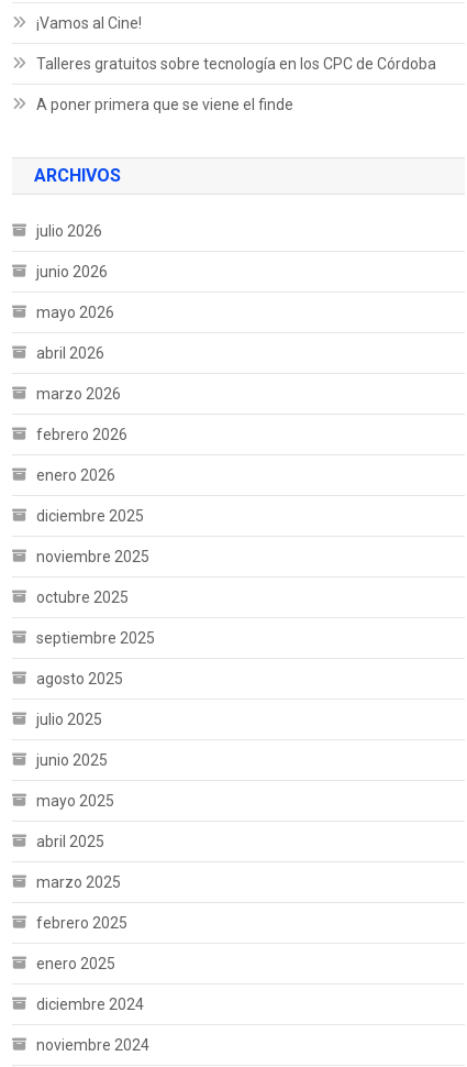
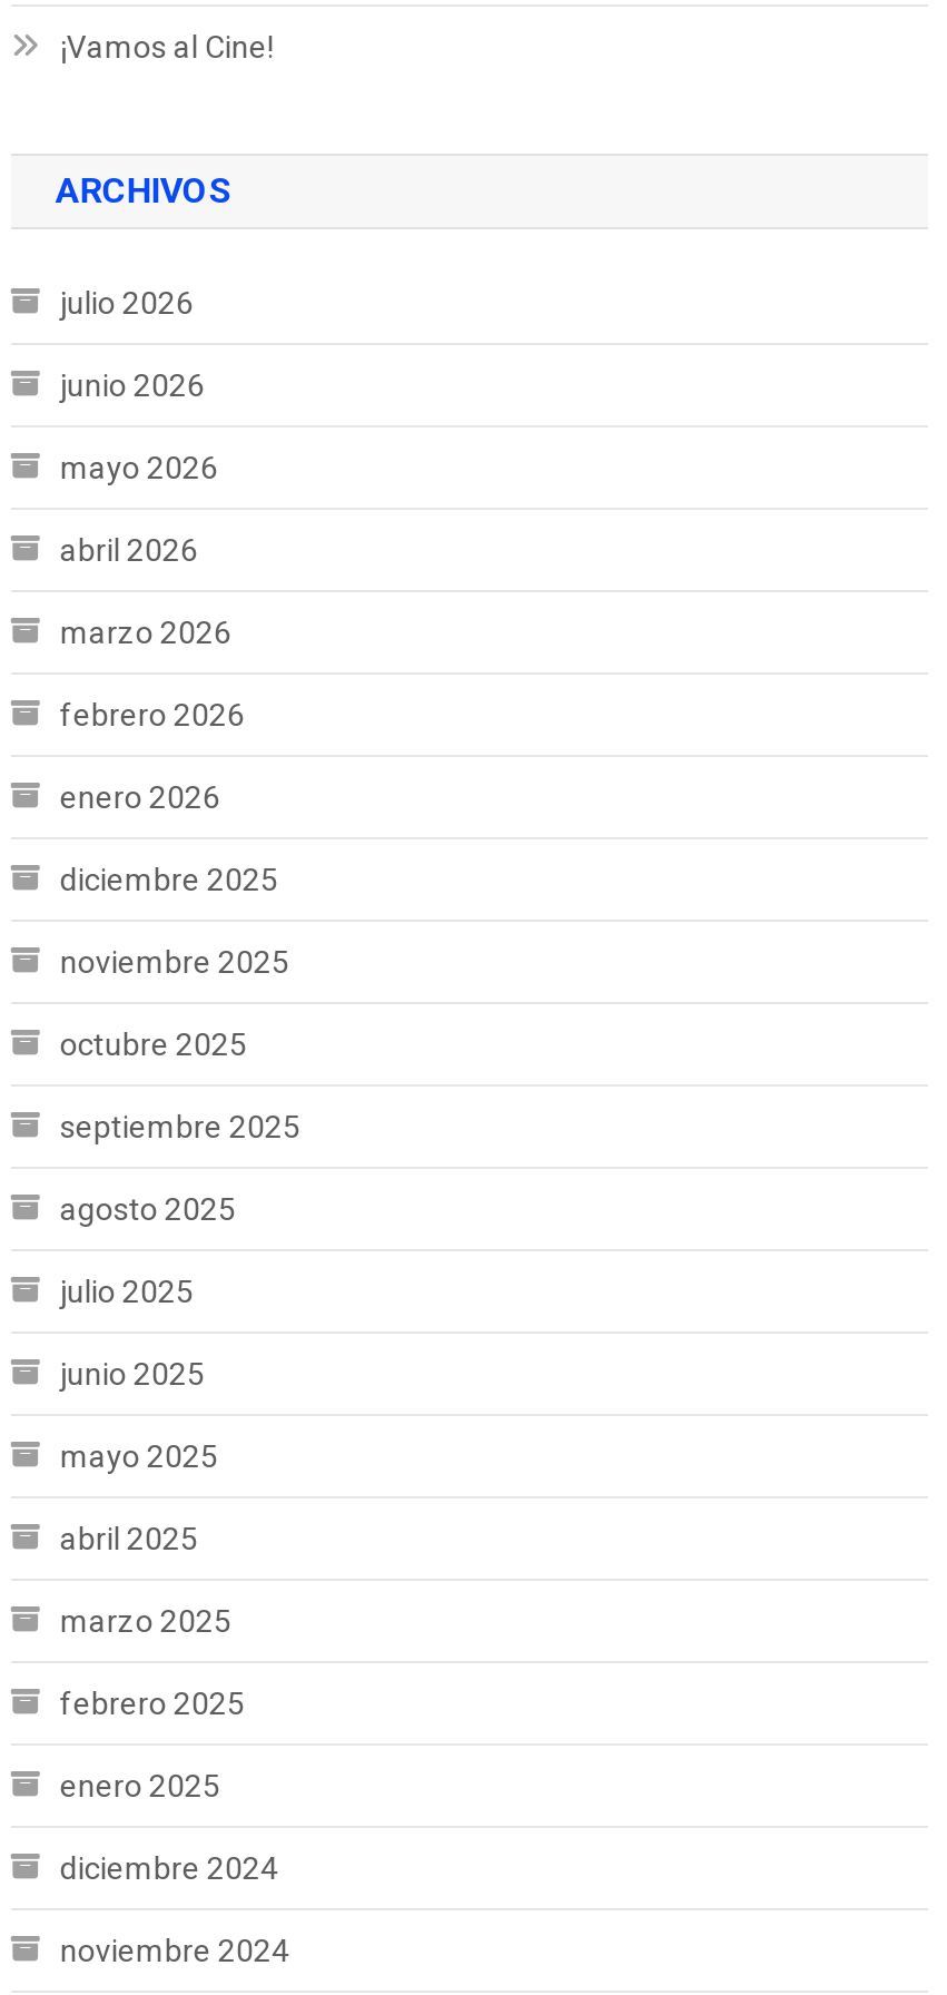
- Talleres gratuitos sobre tecnología en los CPC de Córdoba
- A poner primera que se viene el finde
